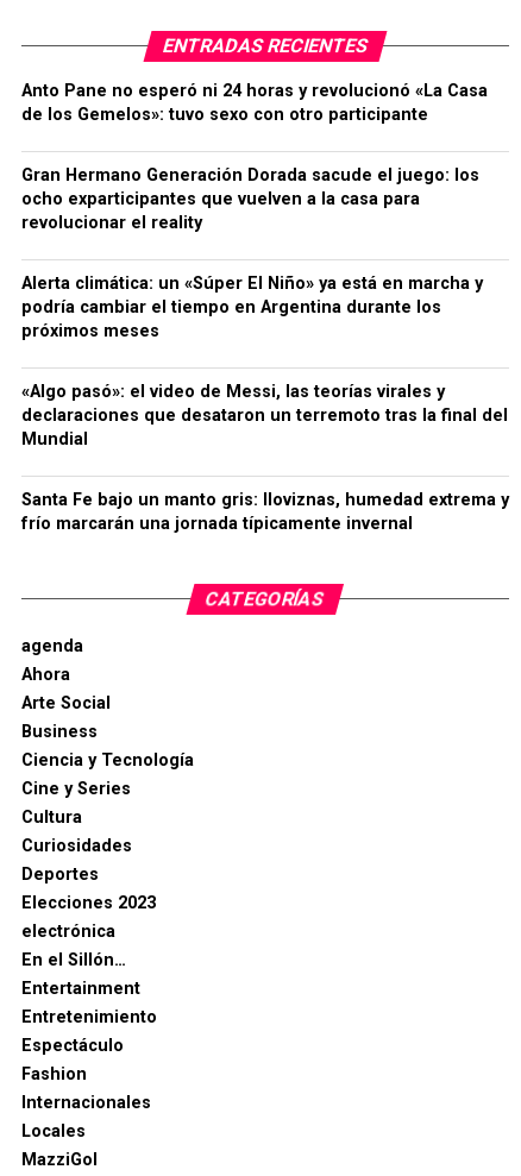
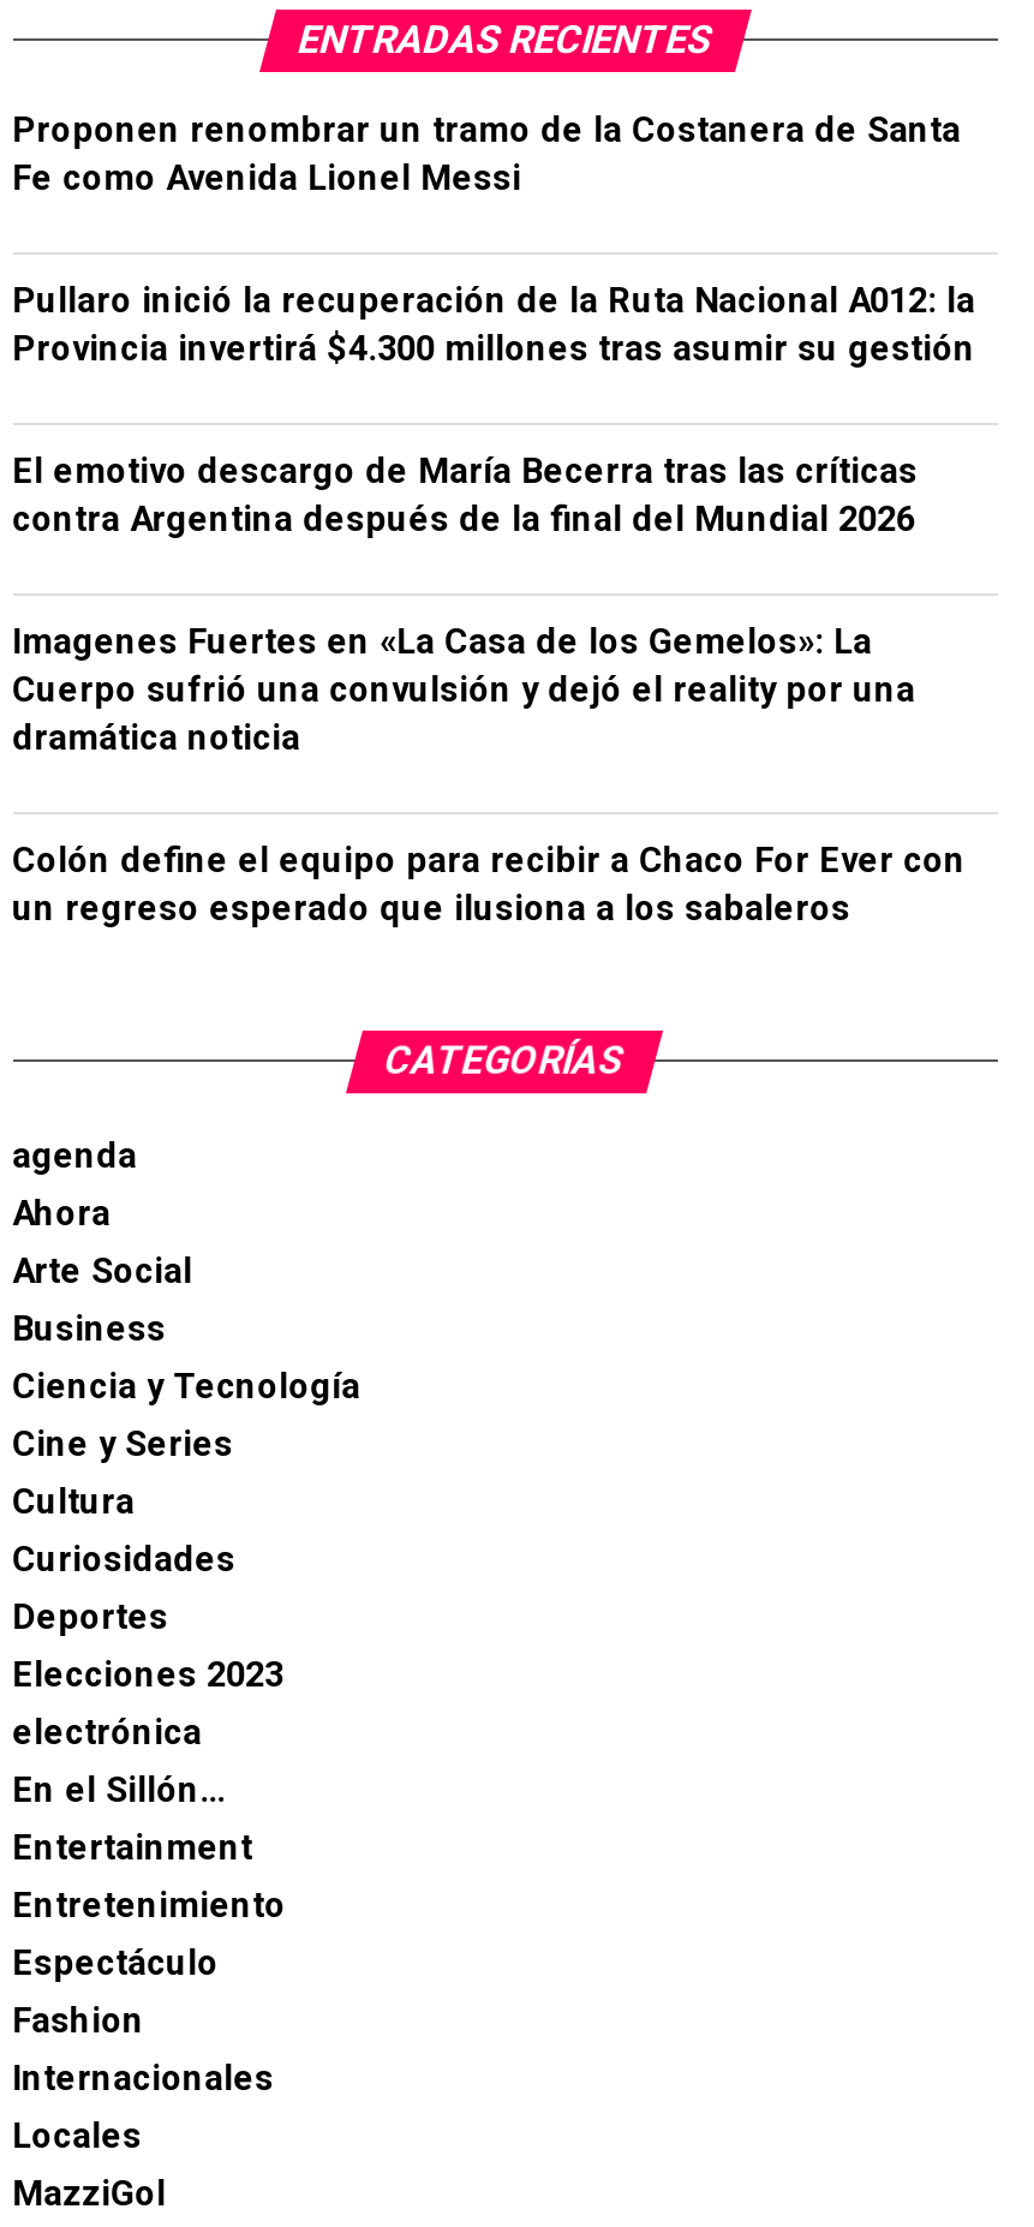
- Anto Pane no esperó ni 24 horas y revolucionó «La Casa
- de los Gemelos»: tuvo sexo con otro participante
+ Proponen renombrar un tramo de la Costanera de Santa
+ Fe como Avenida Lionel Messi

- Gran Hermano Generación Dorada sacude el juego: los
- ocho exparticipantes que vuelven a la casa para
- revolucionar el reality
+ Pullaro inició la recuperación de la Ruta Nacional A012: la
+ Provincia invertirá $4.300 millones tras asumir su gestión

- Alerta climática: un «Súper El Niño» ya está en marcha y
- podría cambiar el tiempo en Argentina durante los
- próximos meses
+ El emotivo descargo de María Becerra tras las críticas
+ contra Argentina después de la final del Mundial 2026

- «Algo pasó»: el video de Messi, las teorías virales y
- declaraciones que desataron un terremoto tras la final del
- Mundial
+ Imagenes Fuertes en «La Casa de los Gemelos»: La
+ Cuerpo sufrió una convulsión y dejó el reality por una
+ dramática noticia

- Santa Fe bajo un manto gris: lloviznas, humedad extrema y
- frío marcarán una jornada típicamente invernal
+ Colón define el equipo para recibir a Chaco For Ever con
+ un regreso esperado que ilusiona a los sabaleros
